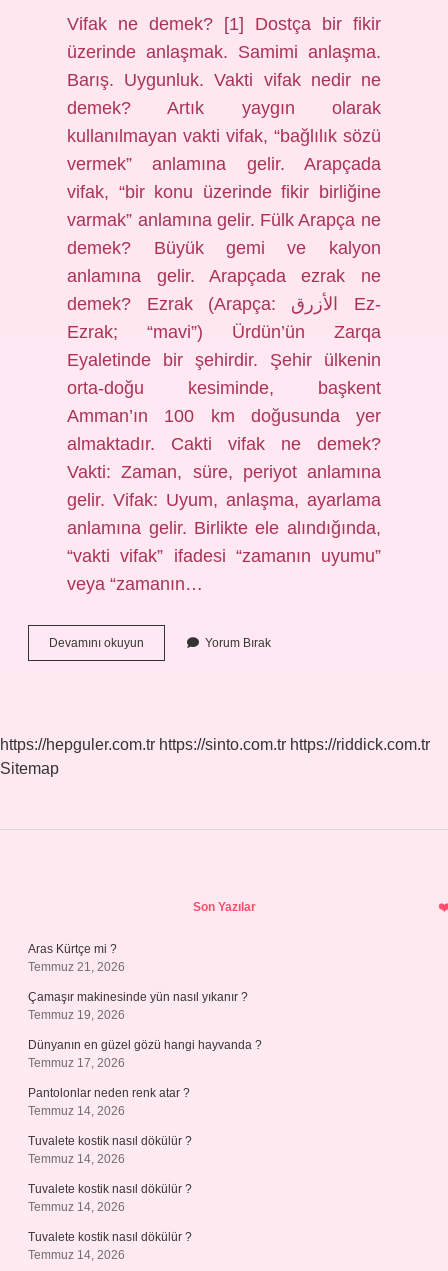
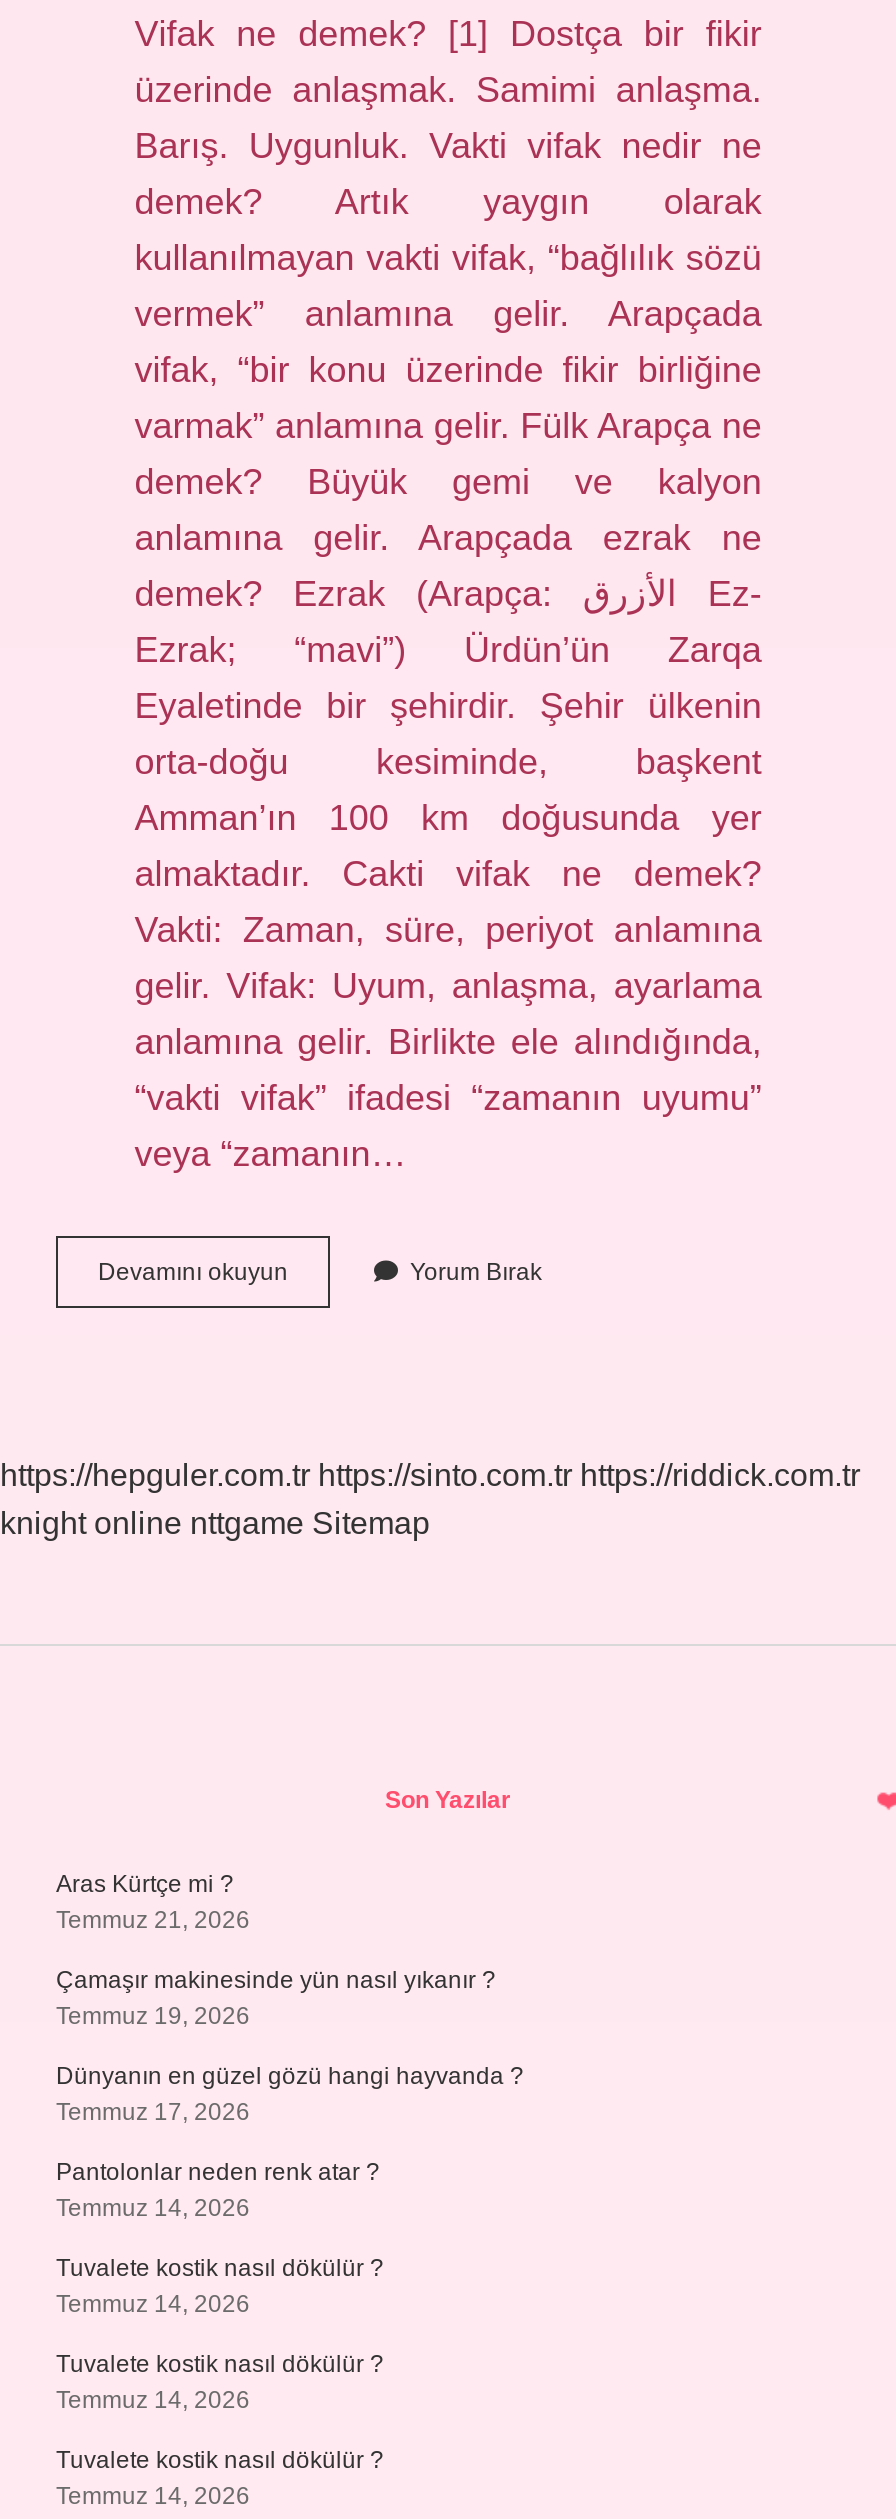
- Sitemap
+ knight online nttgame Sitemap
